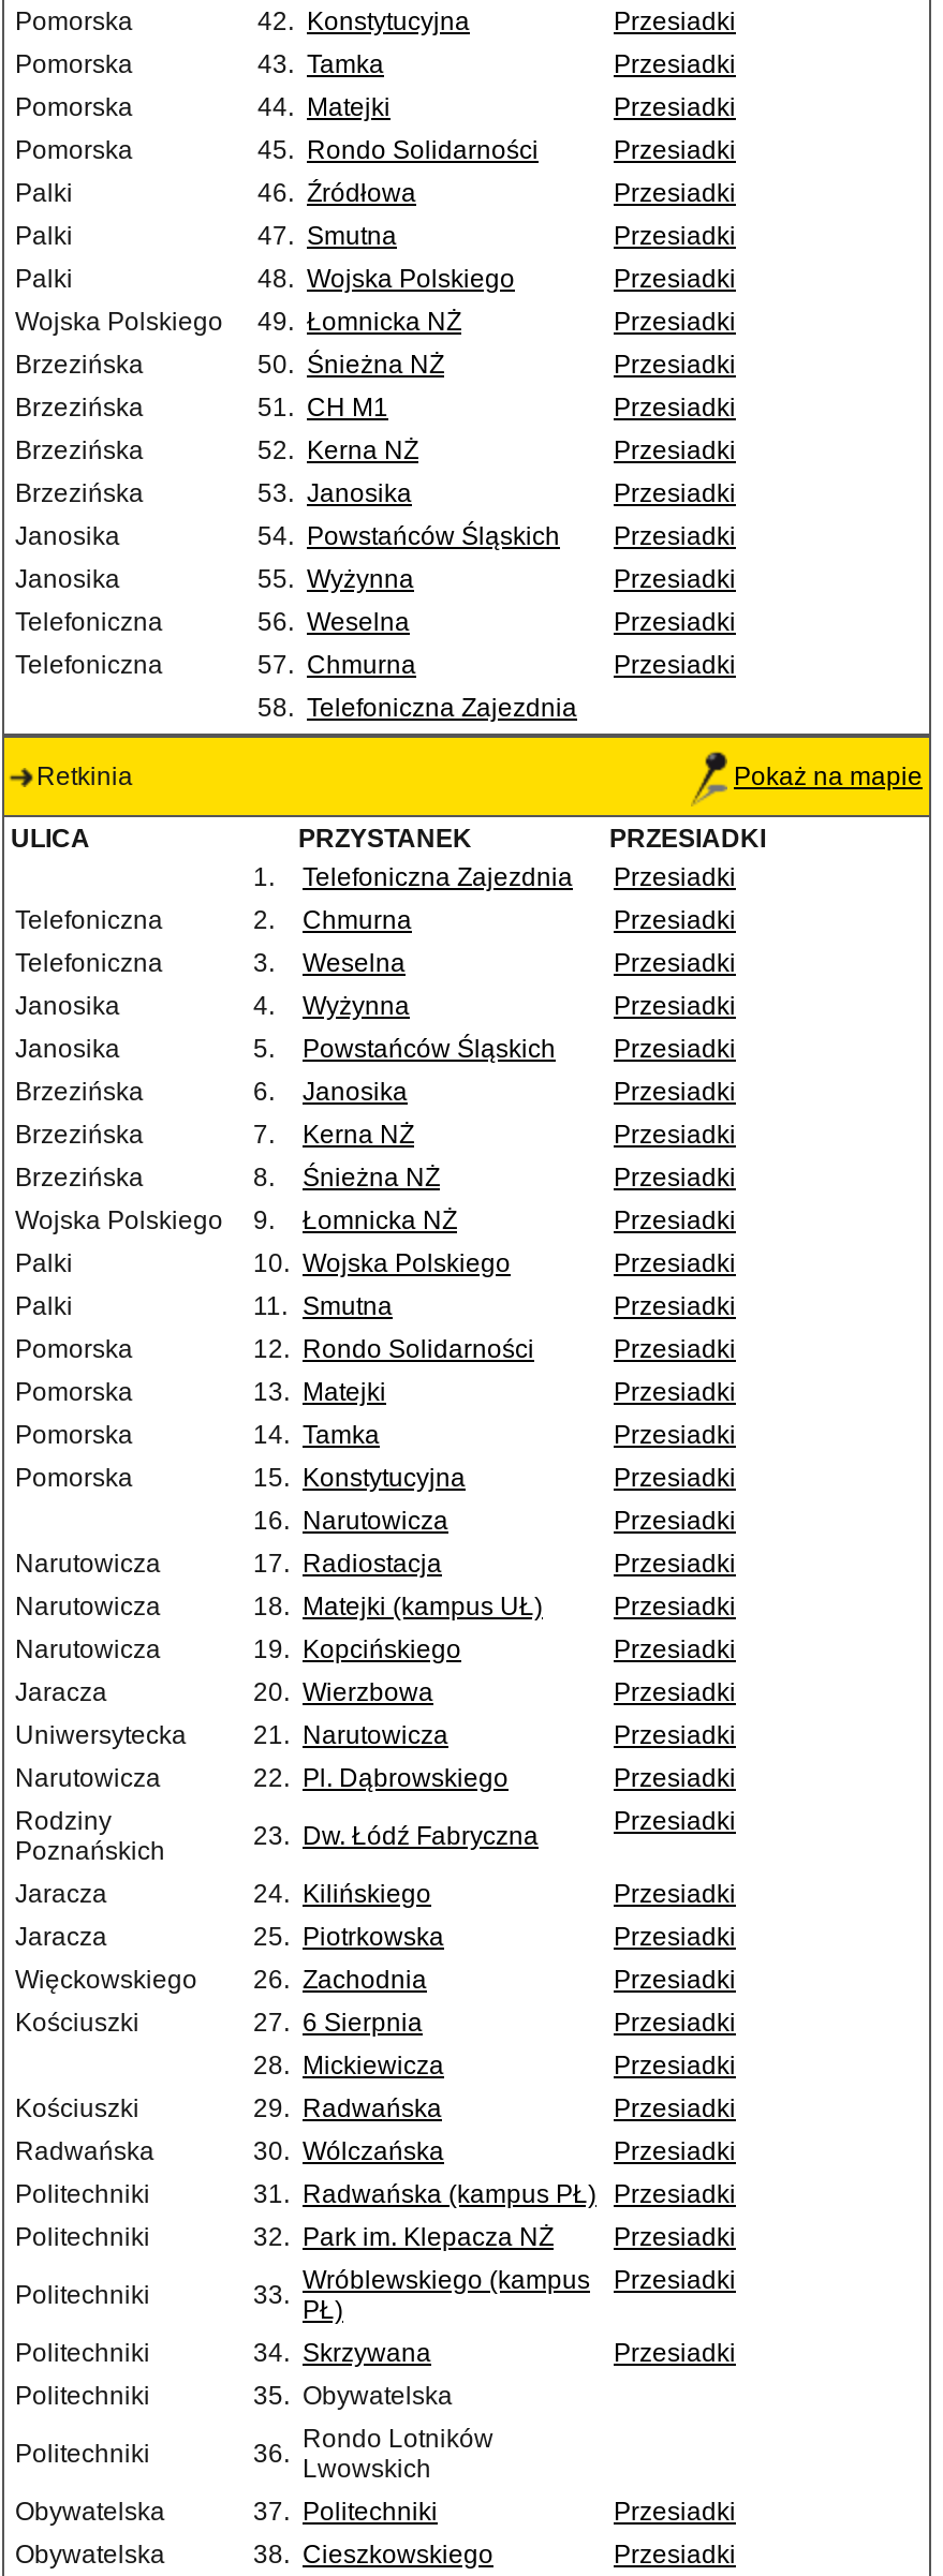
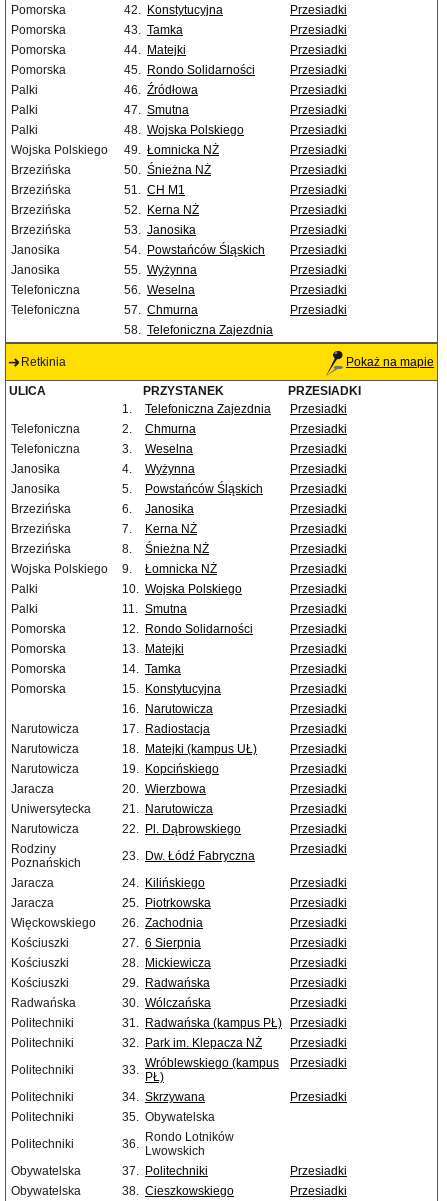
+ Kościuszki
